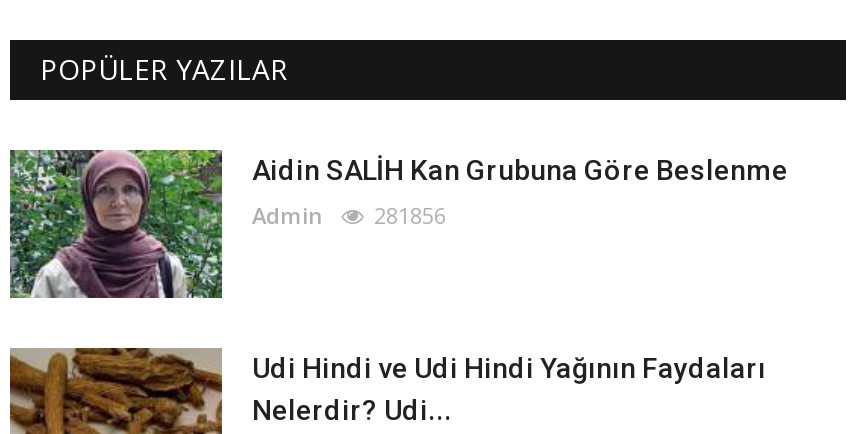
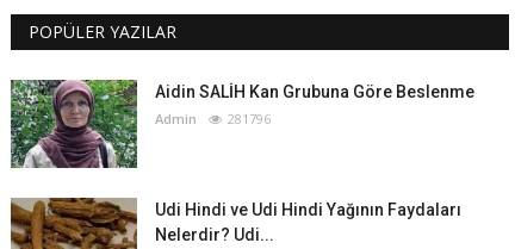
- Admin 281856
+ Admin 281796
